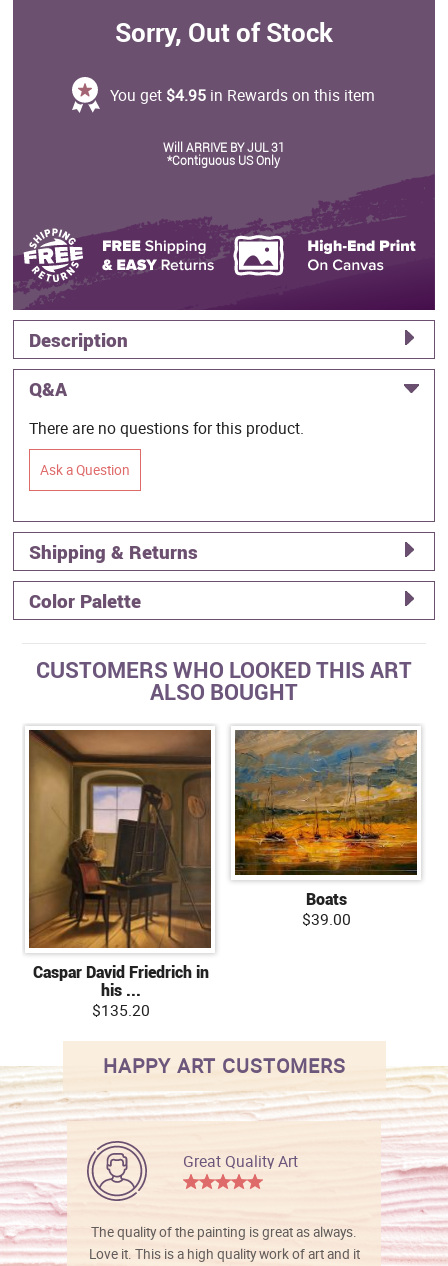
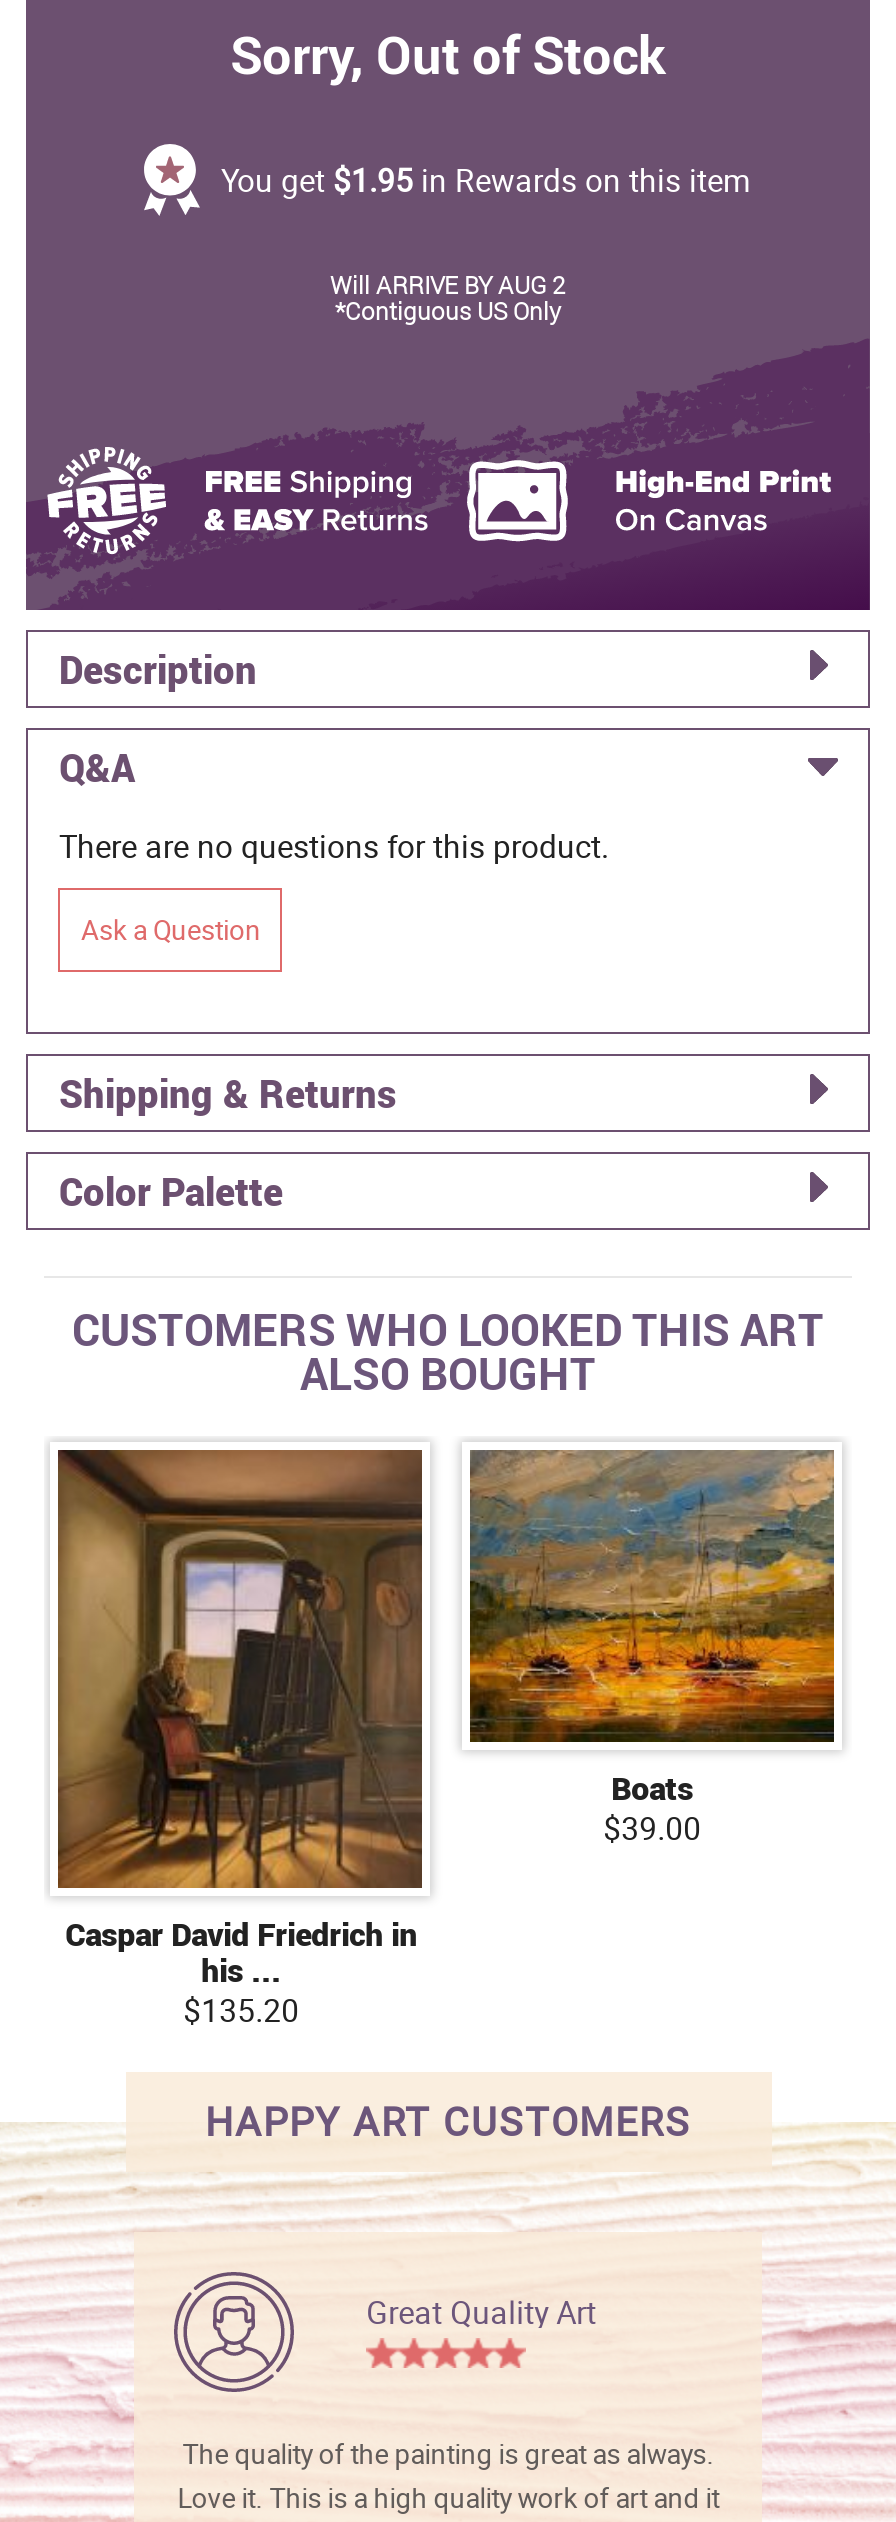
- You get $4.95 in Rewards on this item
+ You get $1.95 in Rewards on this item

- Will ARRIVE BY JUL 31
+ Will ARRIVE BY AUG 2
